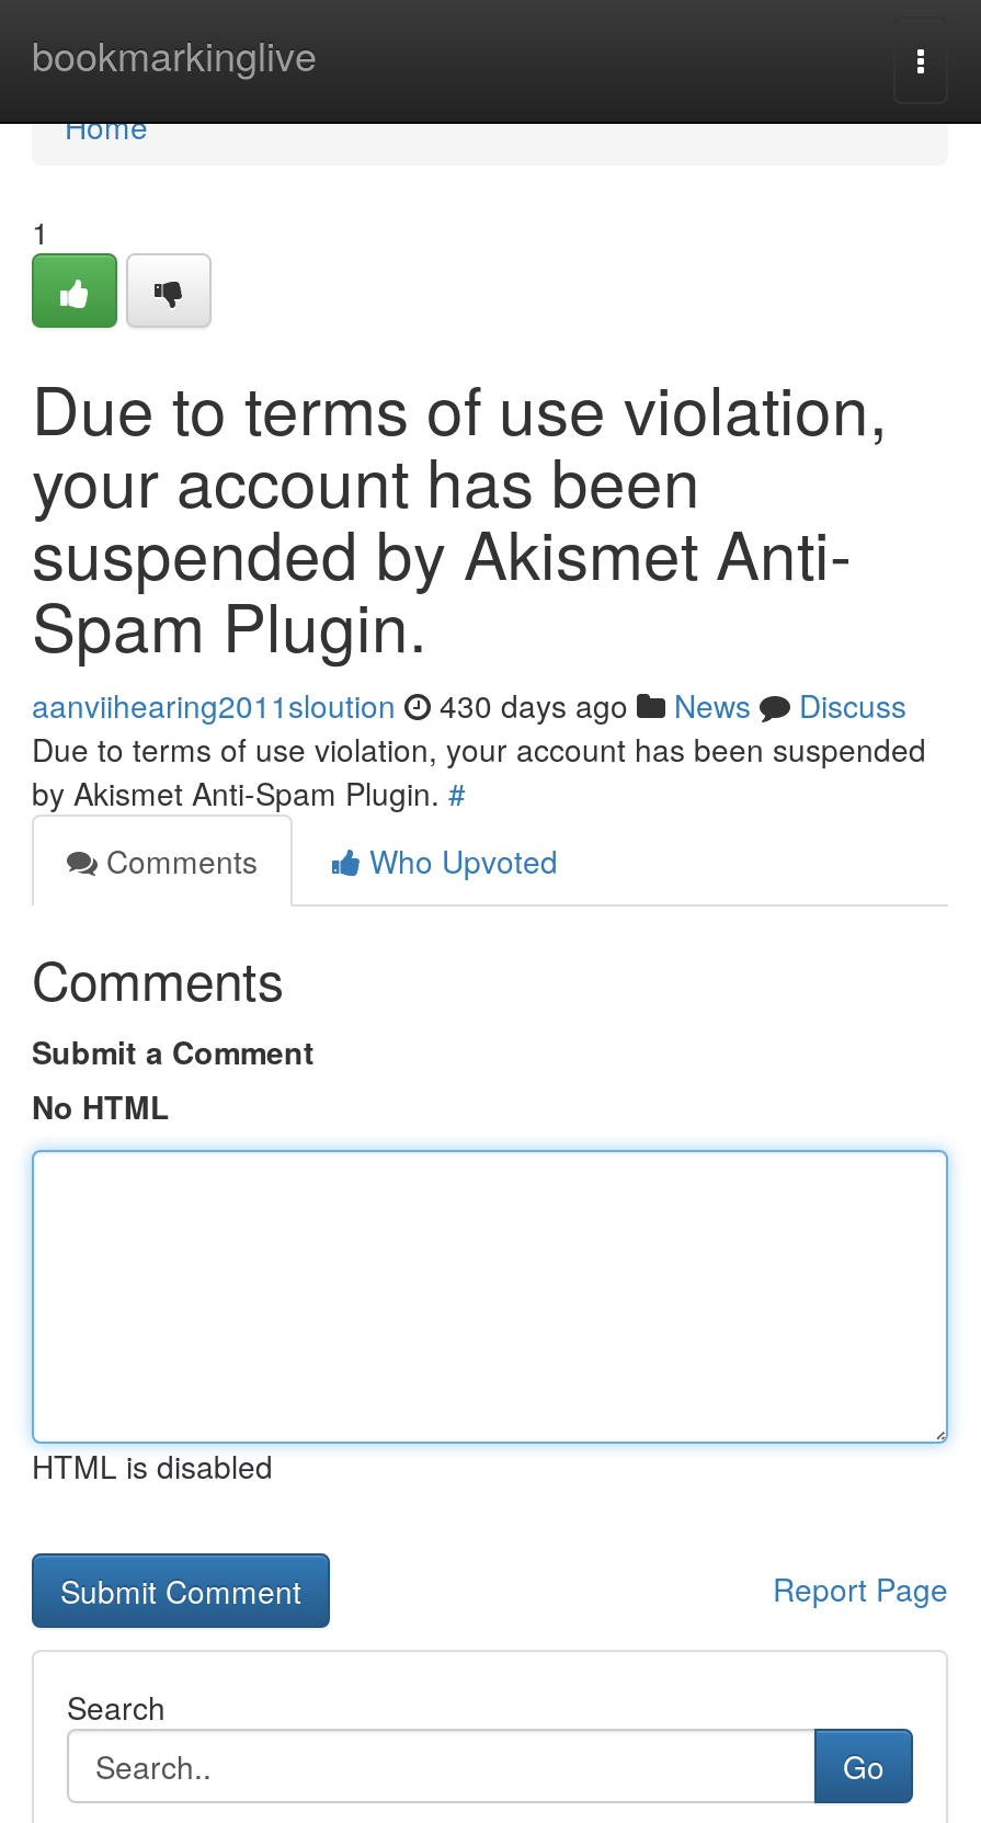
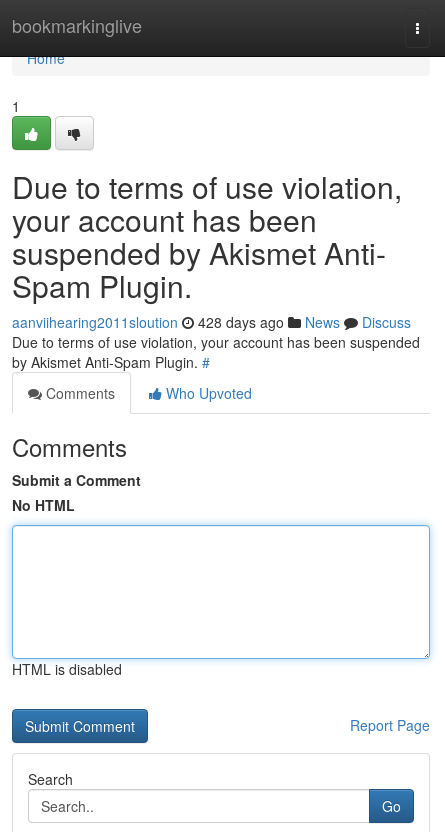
- aanviihearing2011sloution 430 days ago News Discuss
+ aanviihearing2011sloution 428 days ago News Discuss
